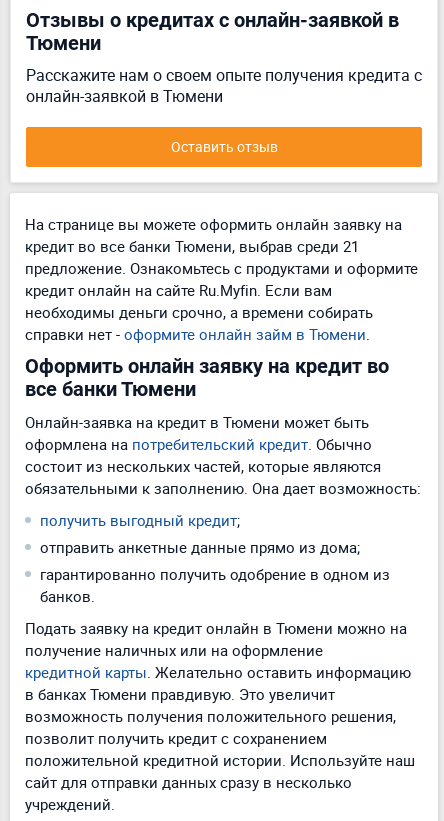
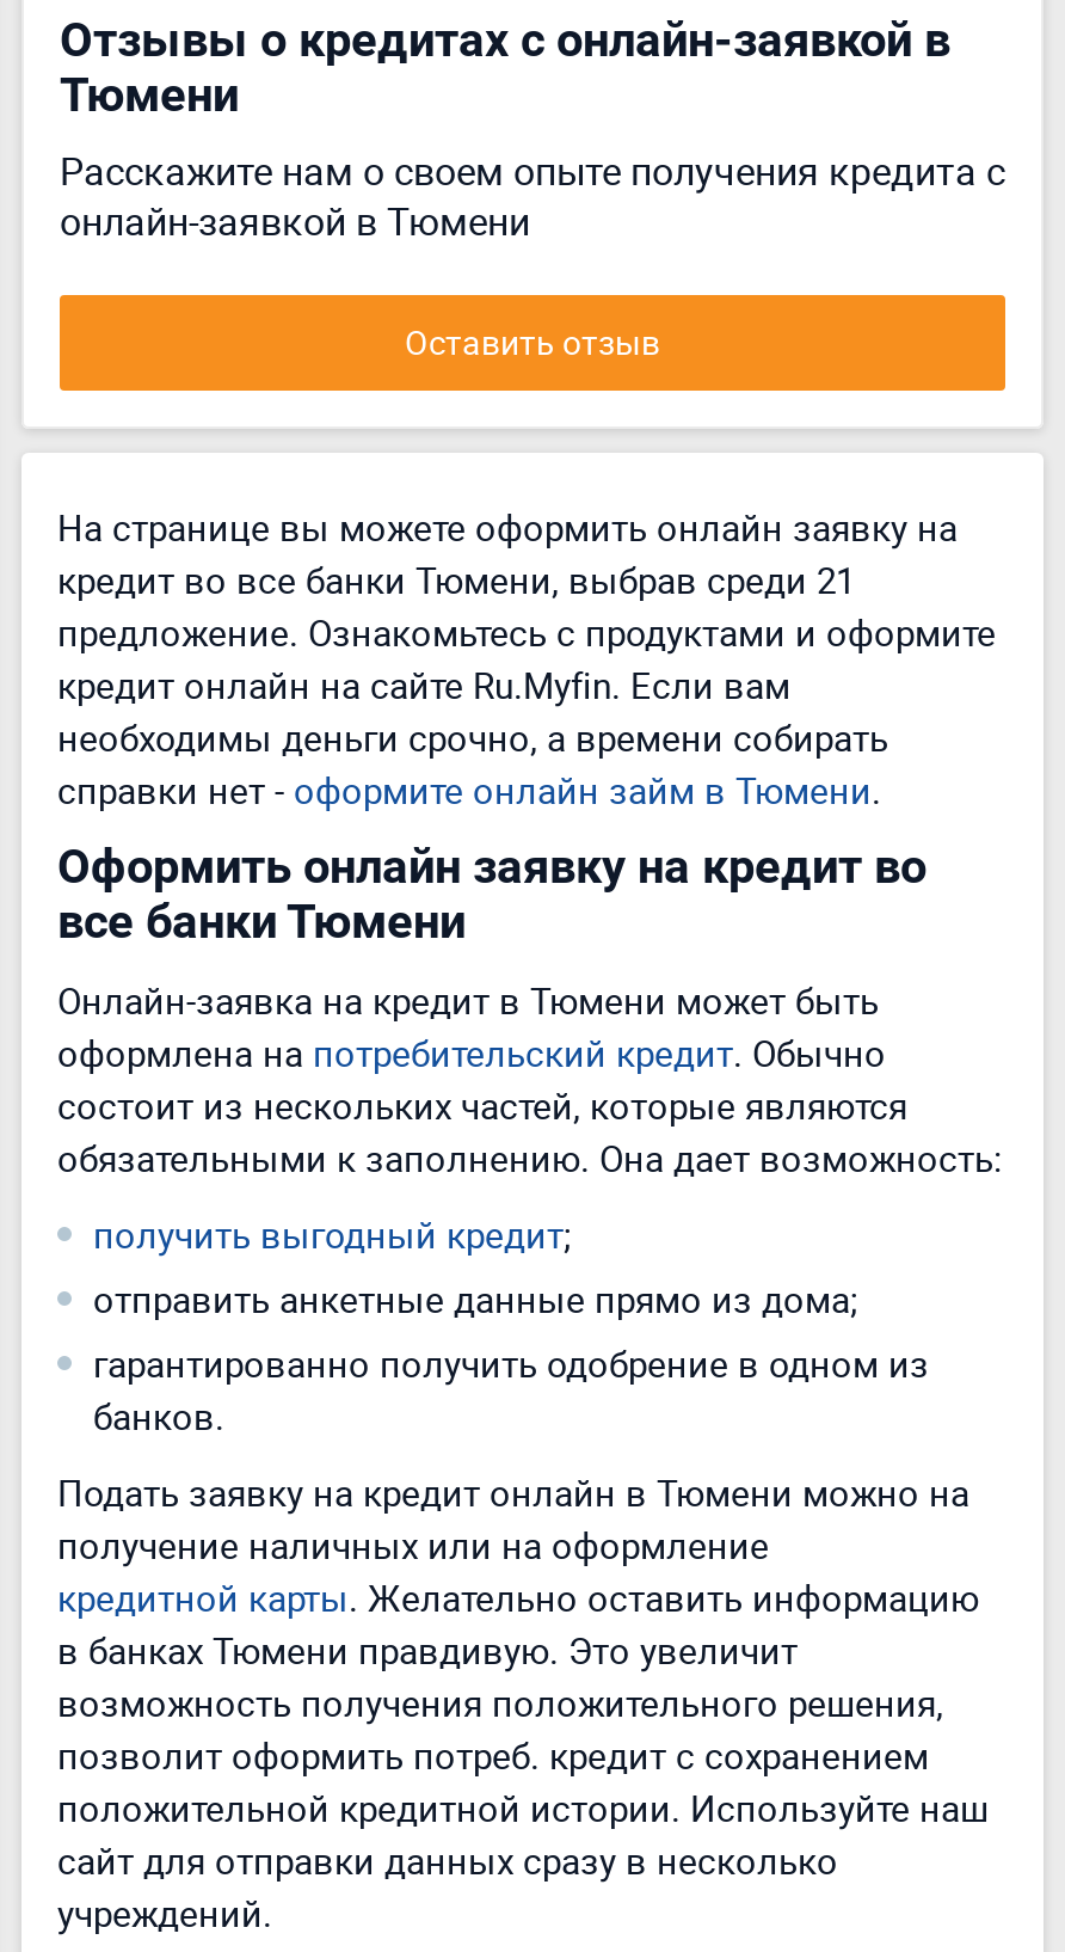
- позволит получить кредит с сохранением
+ позволит оформить потреб. кредит с сохранением
